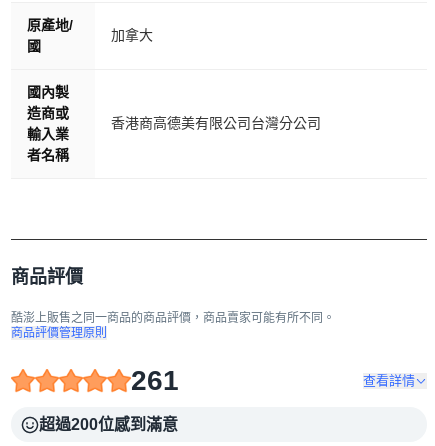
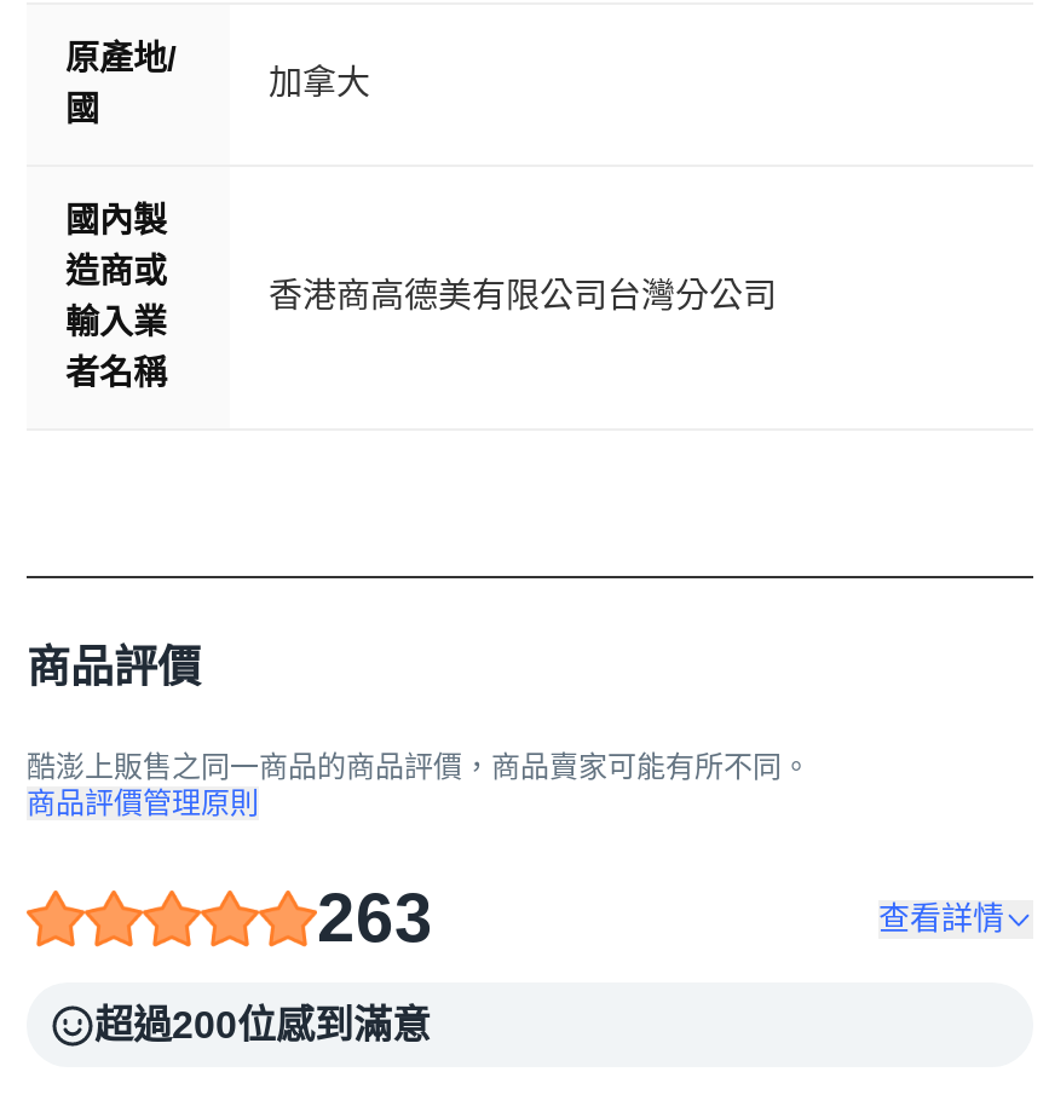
- 261
+ 263
